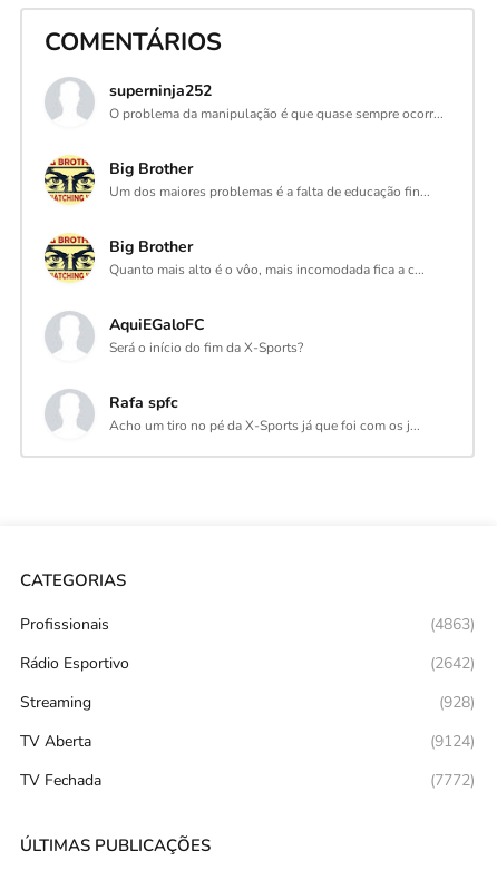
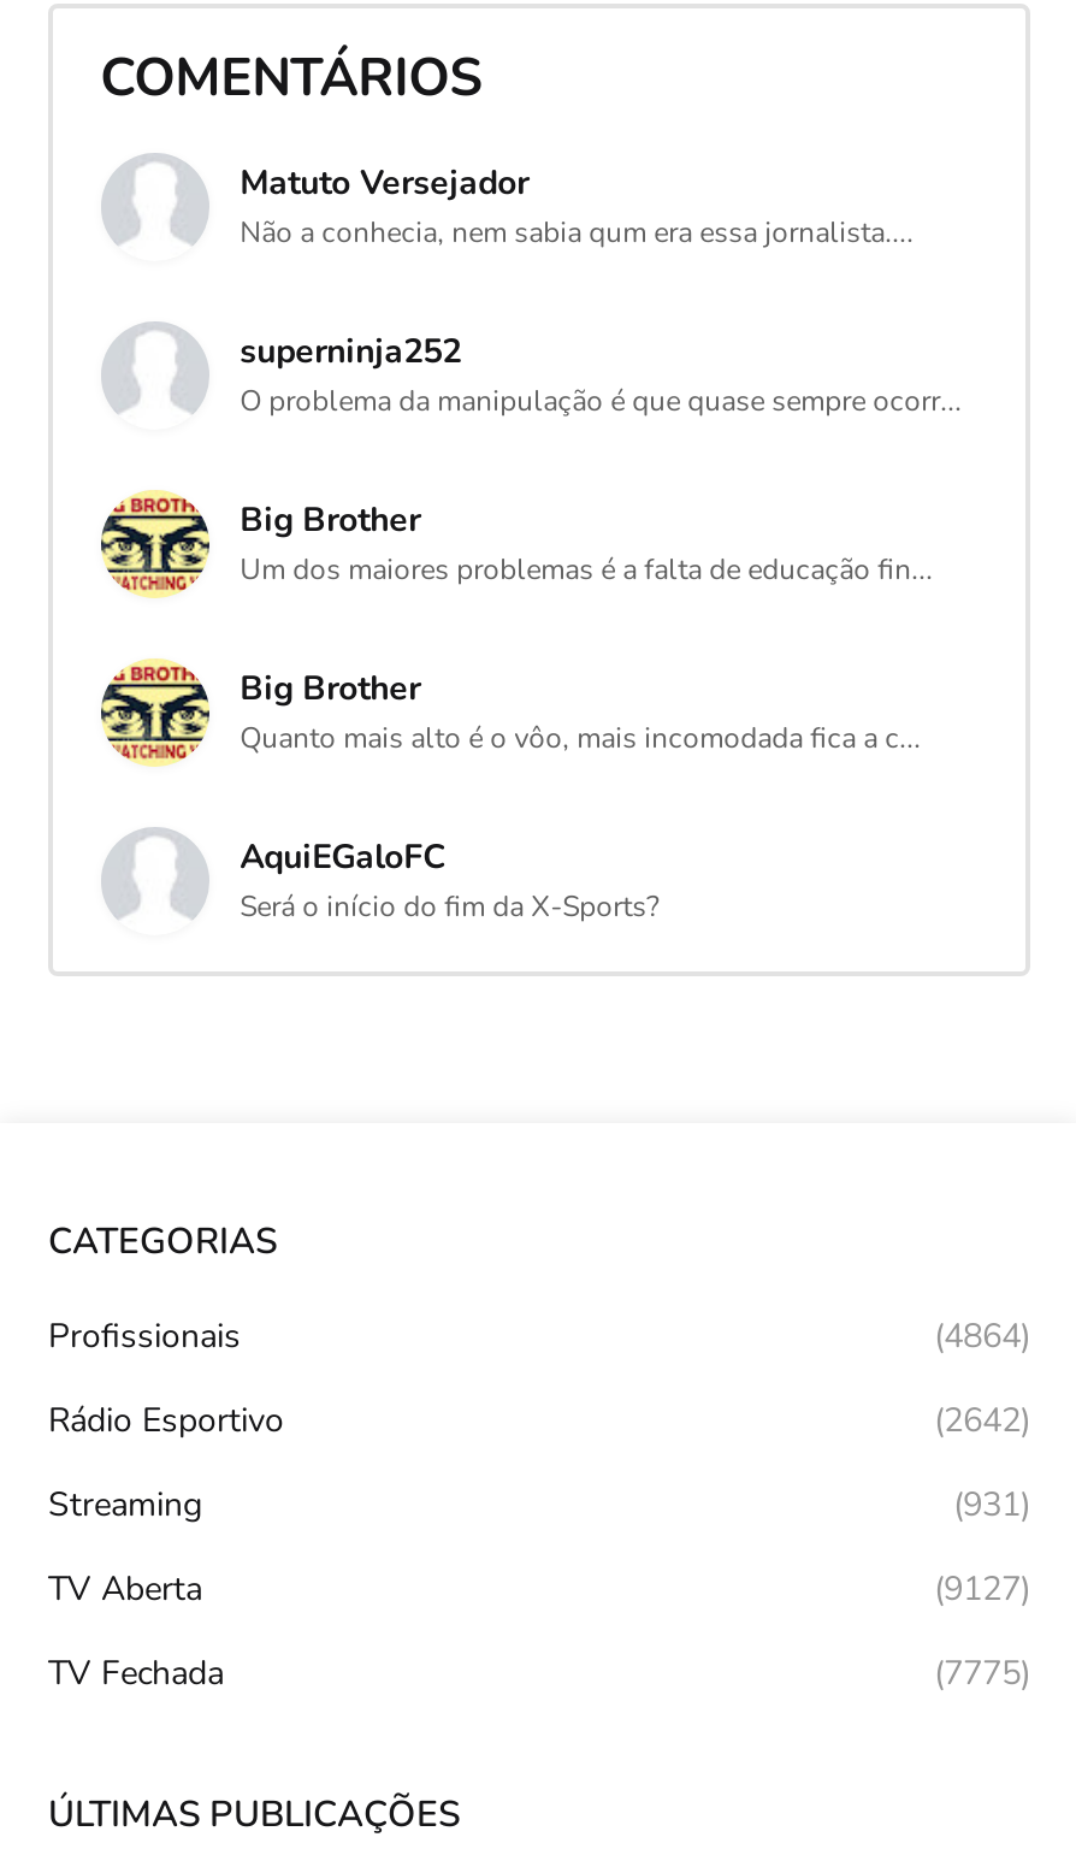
+ Matuto Versejador
+ Não a conhecia, nem sabia qum era essa jornalista....

moved down: [image] | superninja252 | O problema da manipulação é que quase sempre ocorr... | ... | AquiEGaloFC | Será o início do fim da X-Sports?

- Rafa spfc
- Acho um tiro no pé da X-Sports já que foi com os j...

- (4863)
+ (4864)

- (928)
+ (931)

- (9124)
+ (9127)

- (7772)
+ (7775)
